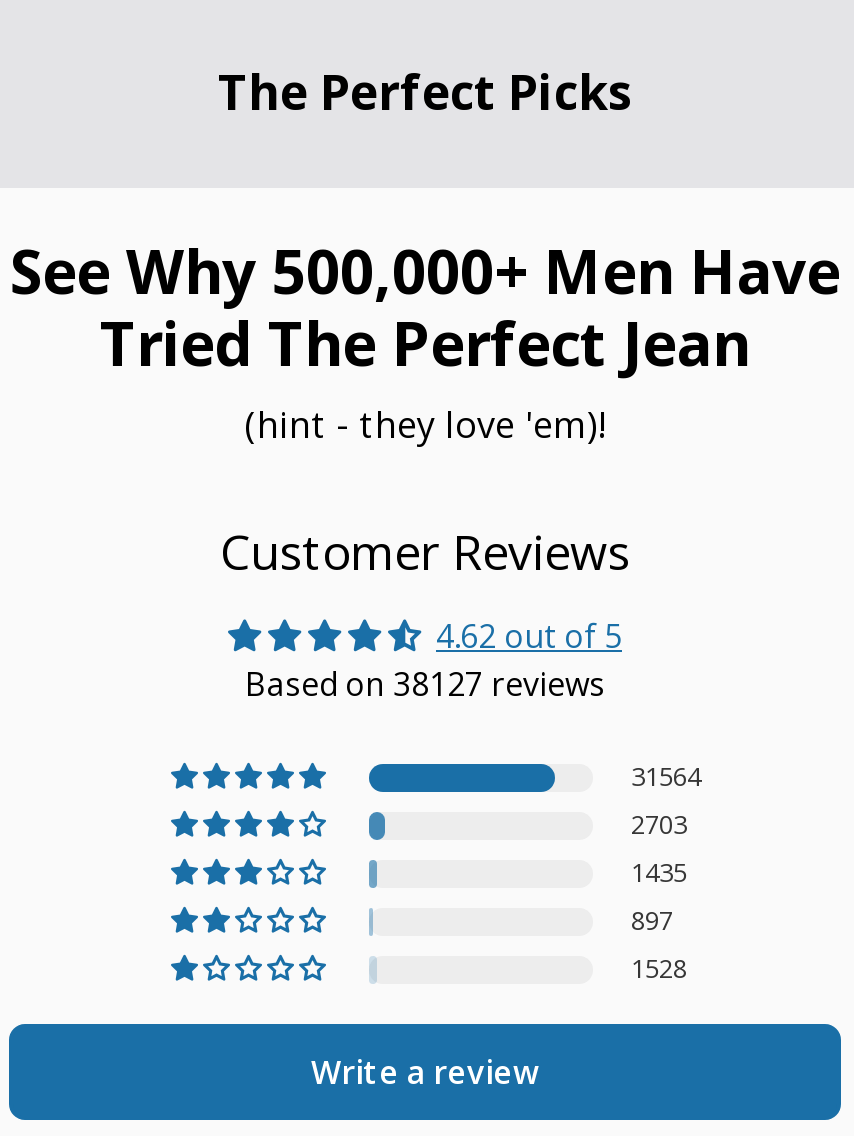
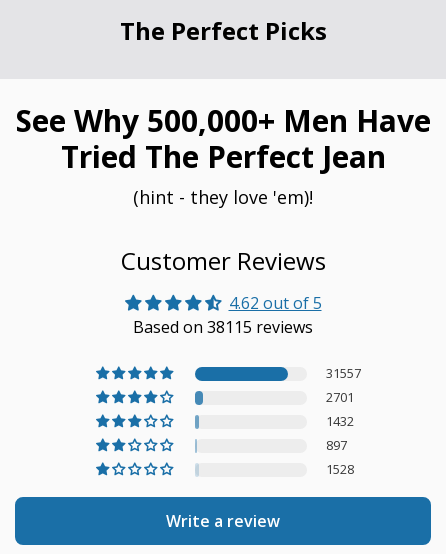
- Based on 38127 reviews
+ Based on 38115 reviews

- 31564
+ 31557

- 2703
+ 2701

- 1435
+ 1432
